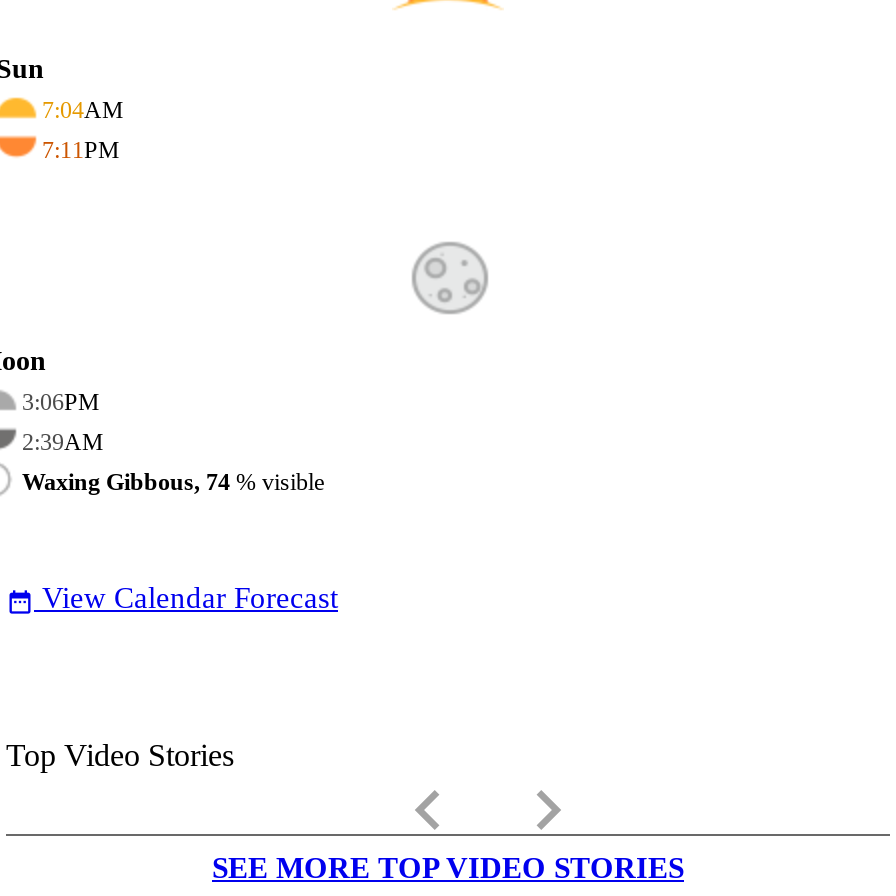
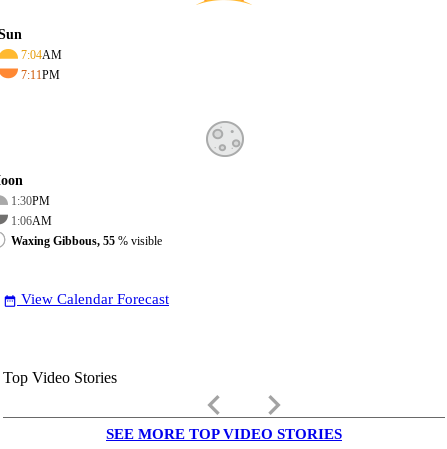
- 3:06PM
+ 1:30PM

- 2:39AM
+ 1:06AM

- Waxing Gibbous, 74% visible
+ Waxing Gibbous, 55% visible
